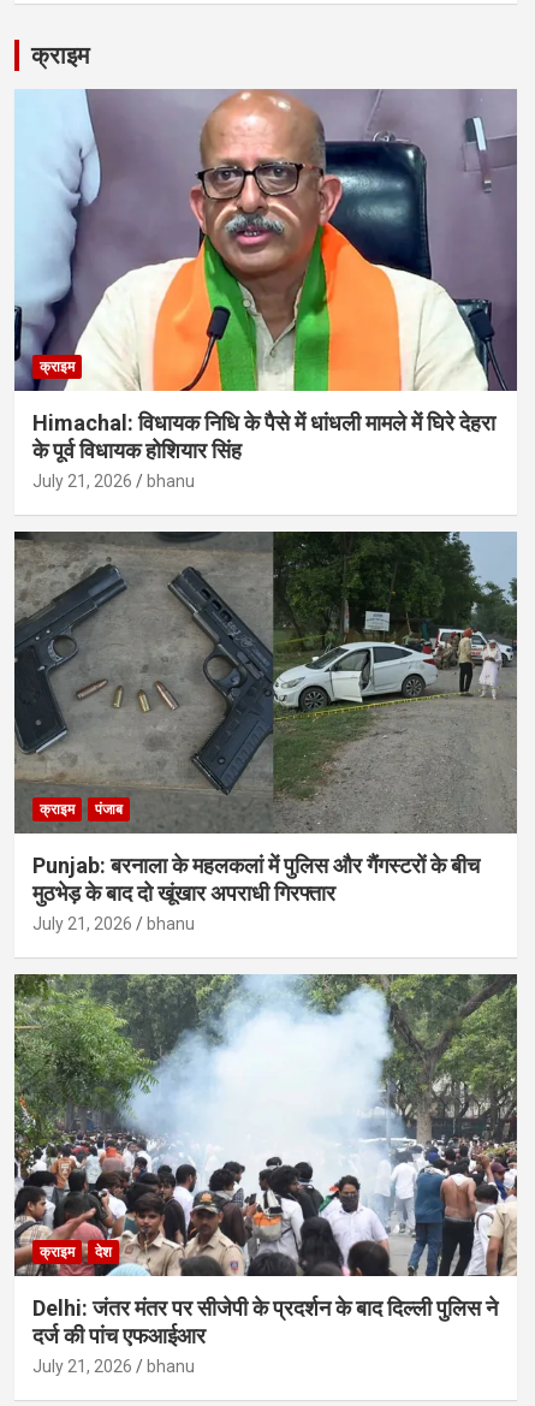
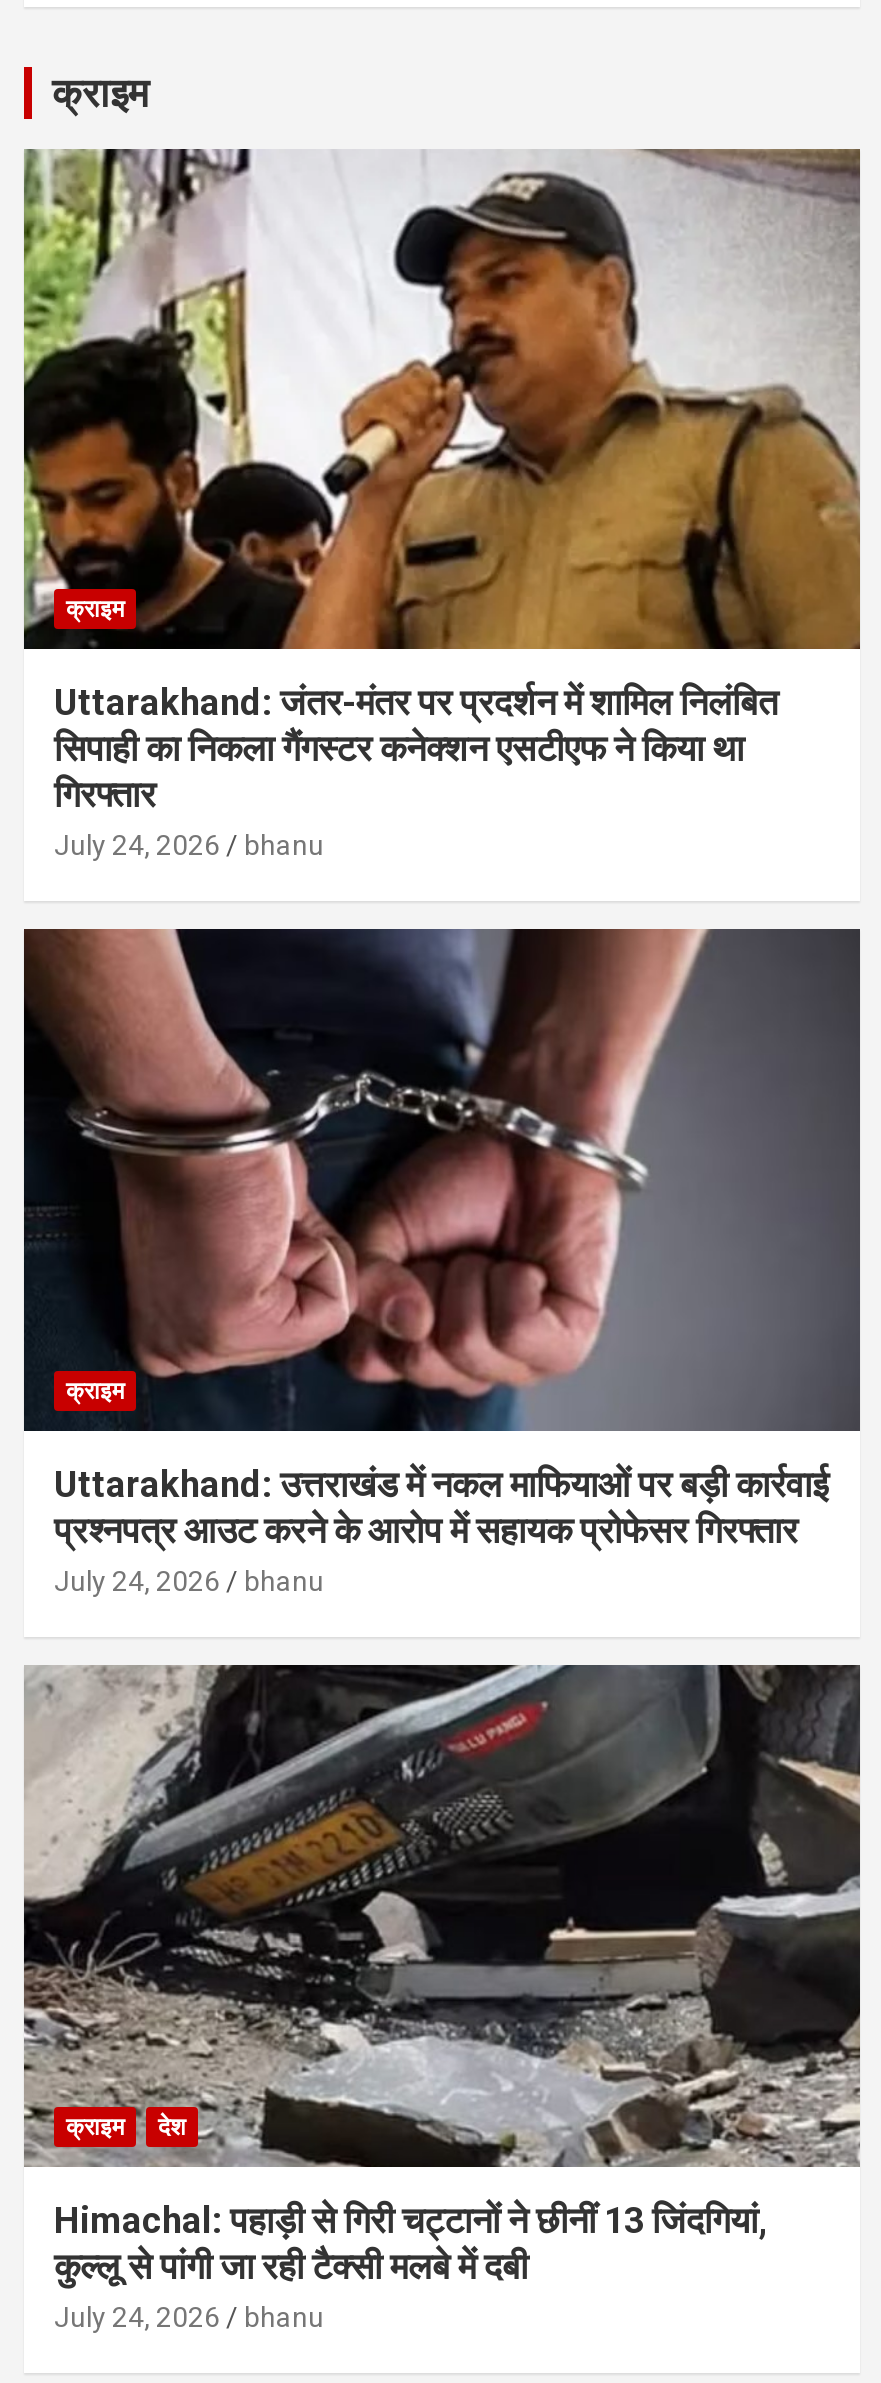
- [image]
- Himachal: विधायक निधि के पैसे में धांधली मामले में घिरे देहरा
- के पूर्व विधायक होशियार सिंह
- July 21, 2026
+ [image]
+ Uttarakhand: जंतर-मंतर पर प्रदर्शन में शामिल निलंबित
+ सिपाही का निकला गैंगस्टर कनेक्शन एसटीएफ ने किया था
+ गिरफ्तार
+ July 24, 2026

- [image]
- पंजाब
- Punjab: बरनाला के महलकलां में पुलिस और गैंगस्टरों के बीच
- मुठभेड़ के बाद दो खूंखार अपराधी गिरफ्तार
- July 21, 2026
+ [image]
+ Uttarakhand: उत्तराखंड में नकल माफियाओं पर बड़ी कार्रवाई
+ प्रश्नपत्र आउट करने के आरोप में सहायक प्रोफेसर गिरफ्तार
+ July 24, 2026

- [image]
- Delhi: जंतर मंतर पर सीजेपी के प्रदर्शन के बाद दिल्ली पुलिस ने
- दर्ज की पांच एफआईआर
- July 21, 2026
+ [image]
+ Himachal: पहाड़ी से गिरी चट्टानों ने छीनीं 13 जिंदगियां,
+ कुल्लू से पांगी जा रही टैक्सी मलबे में दबी
+ July 24, 2026
